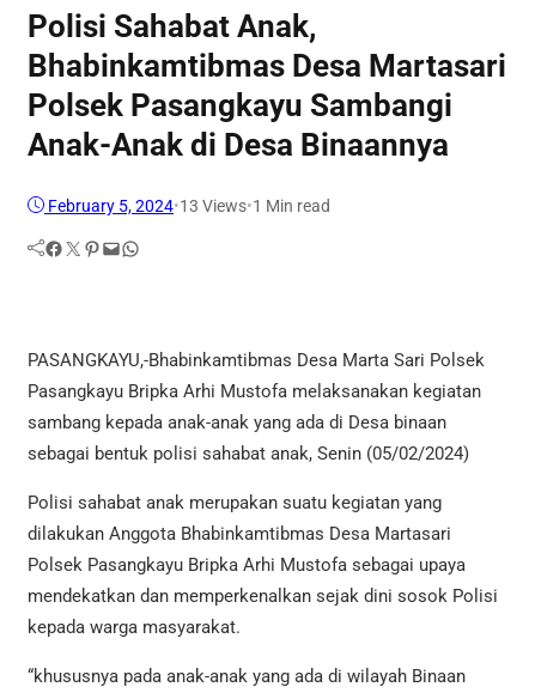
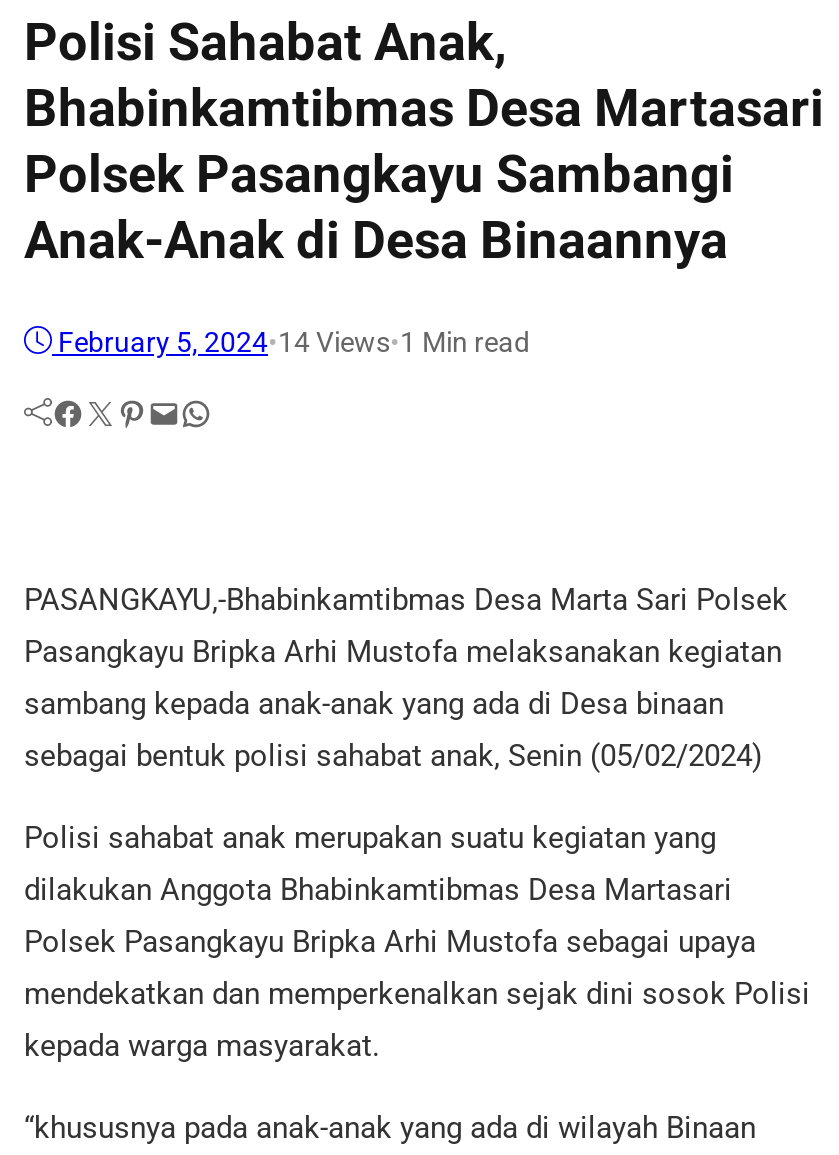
- February 5, 2024 • 13 Views • 1 Min read
+ February 5, 2024 • 14 Views • 1 Min read
